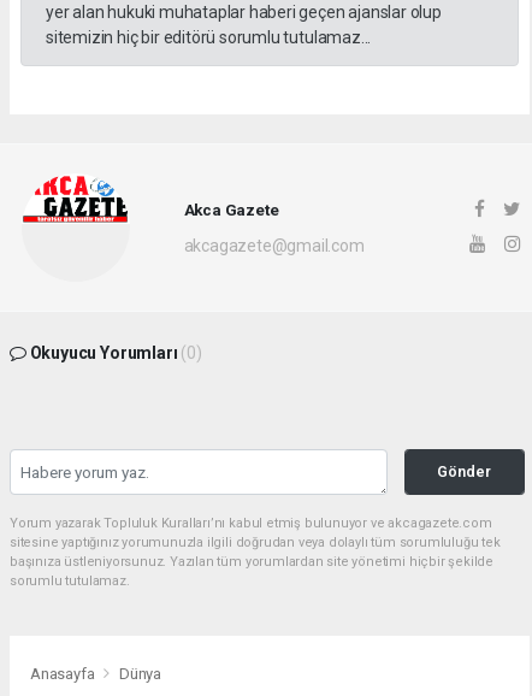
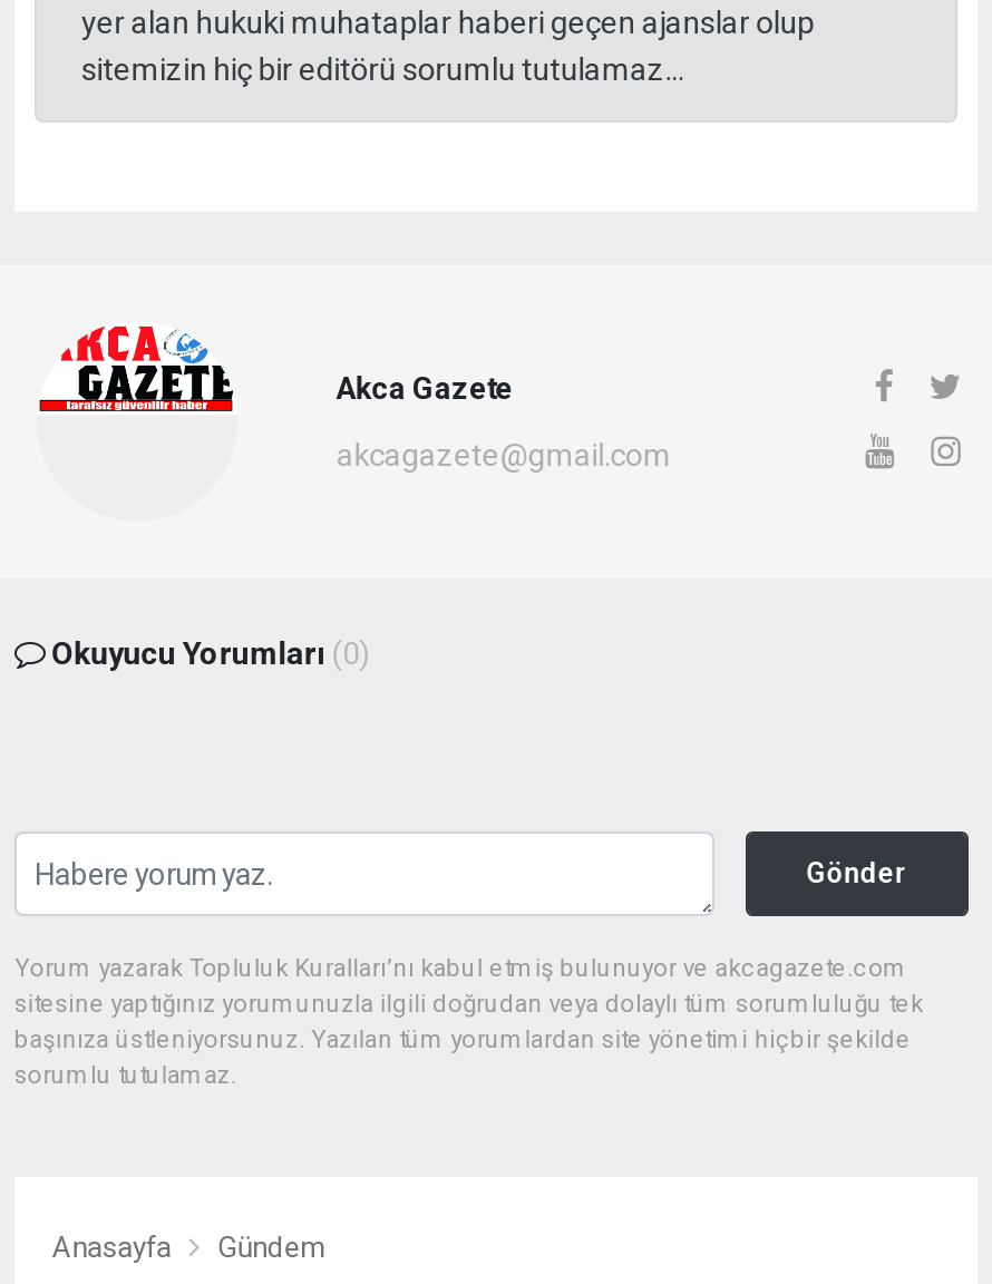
- Dünya
+ Gündem
